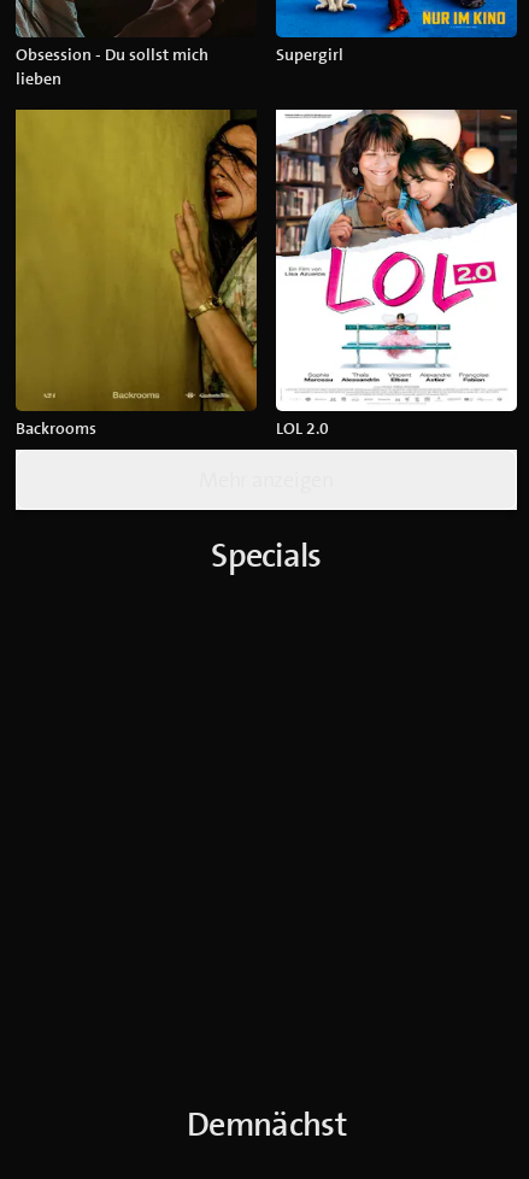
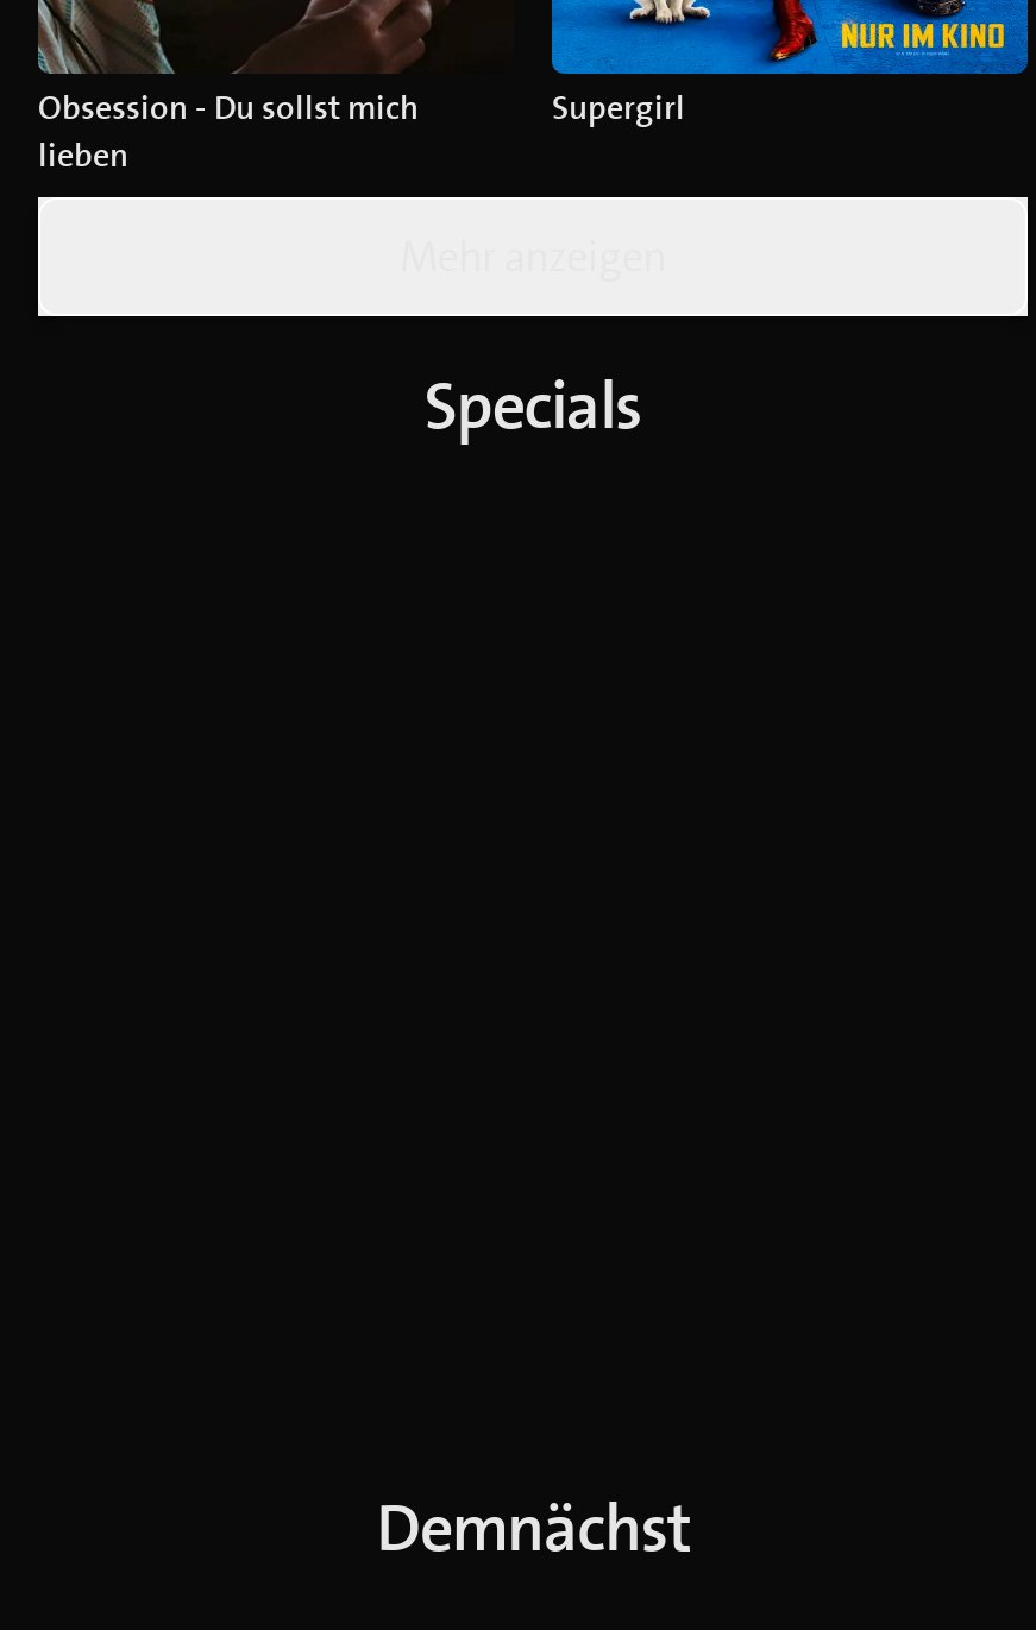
- [image]
- Backrooms
- LOL 2.0

- [image]
